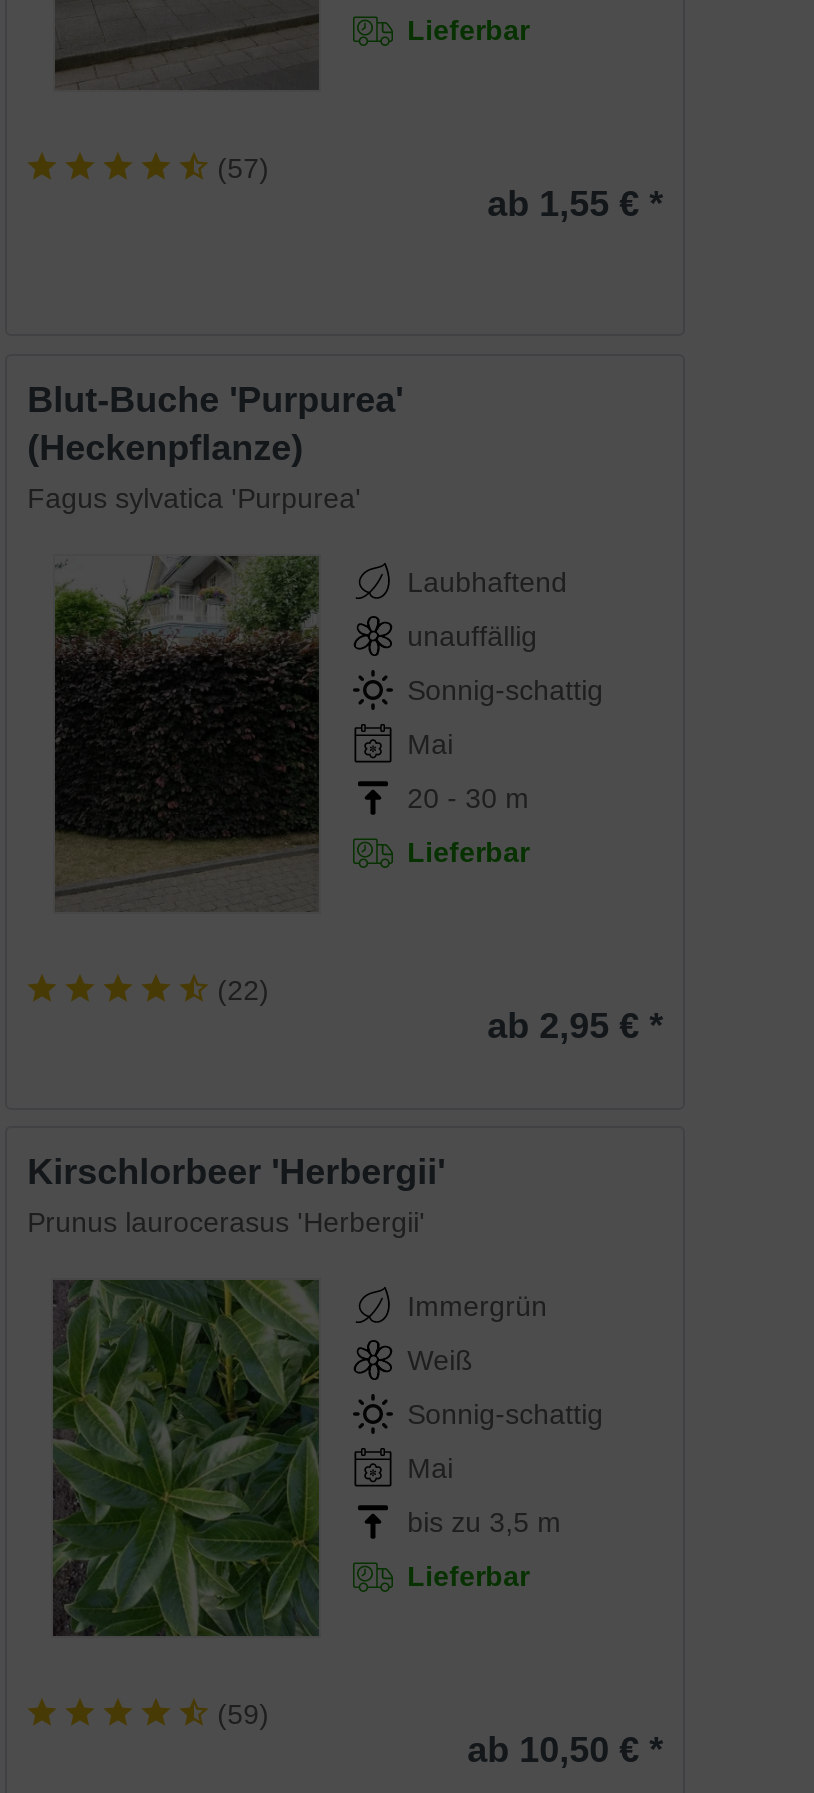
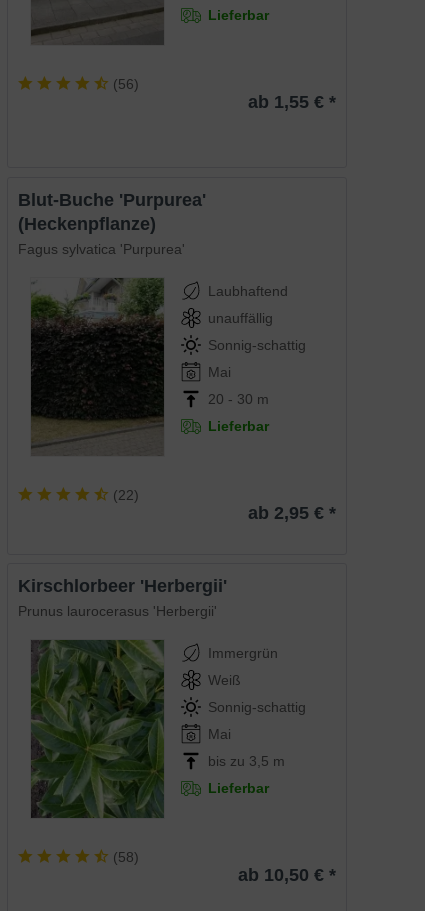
- (57)
+ (56)

- (59)
+ (58)
